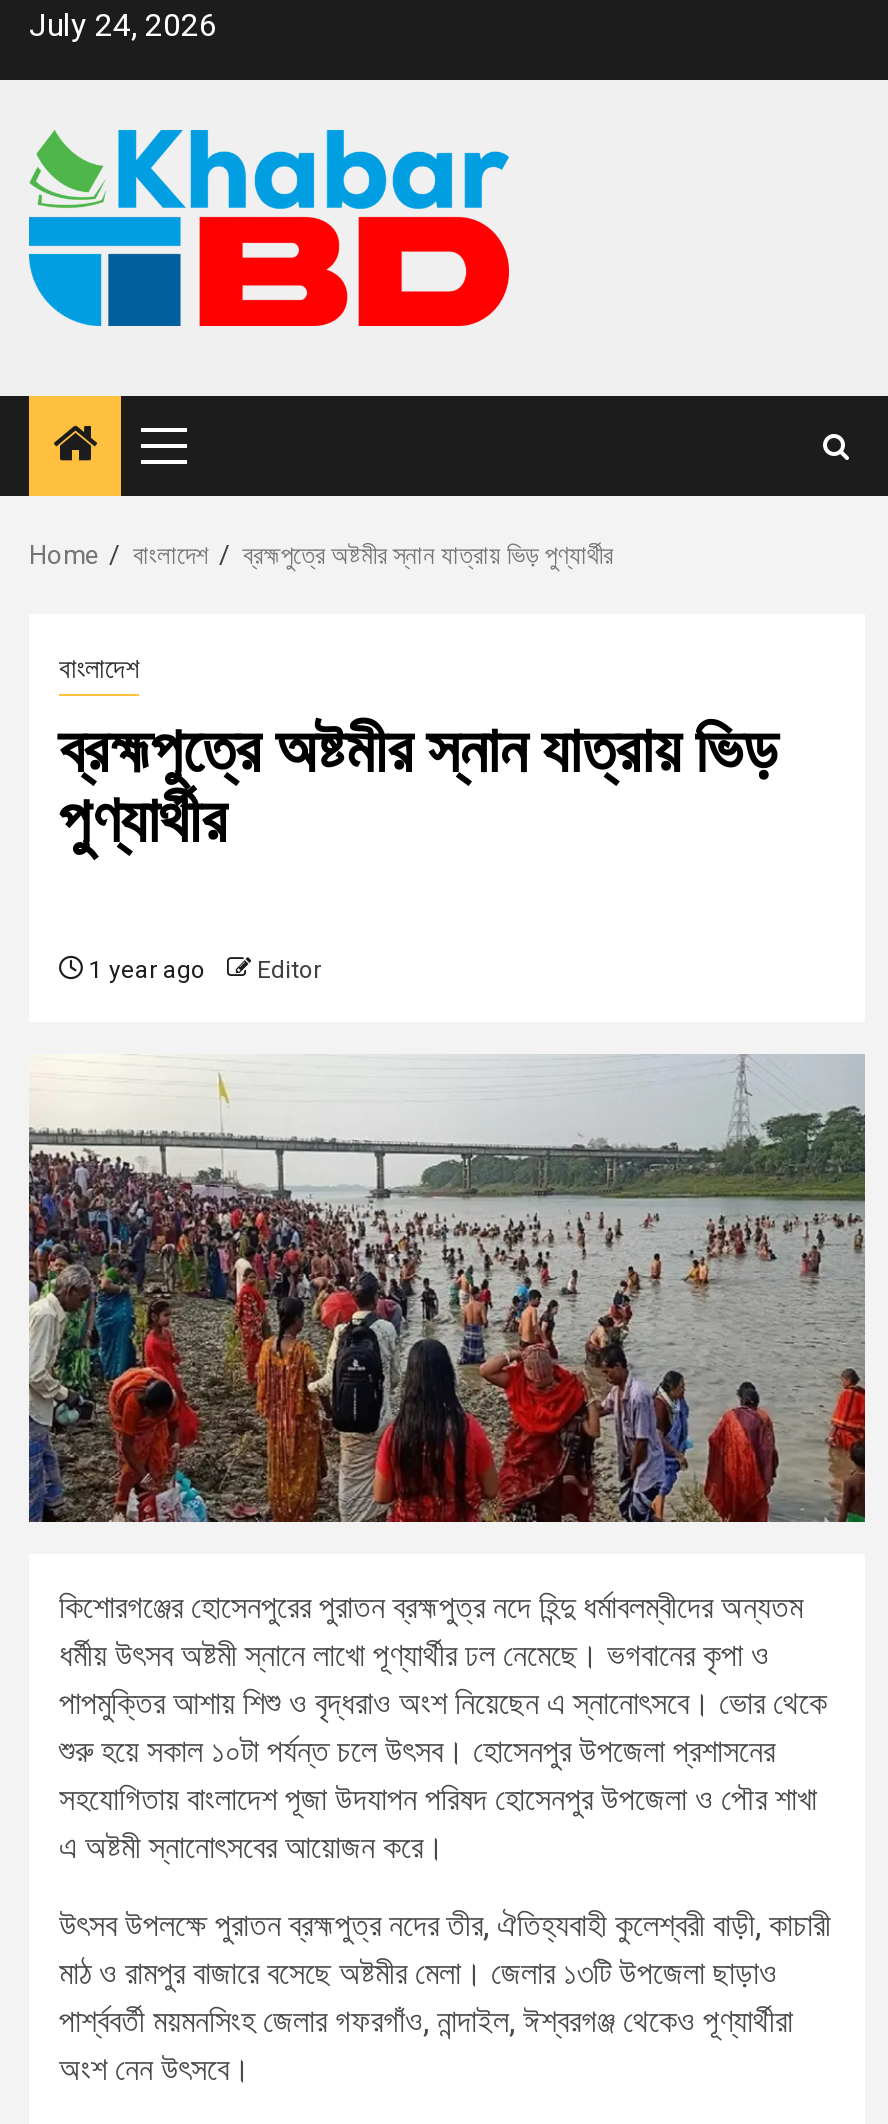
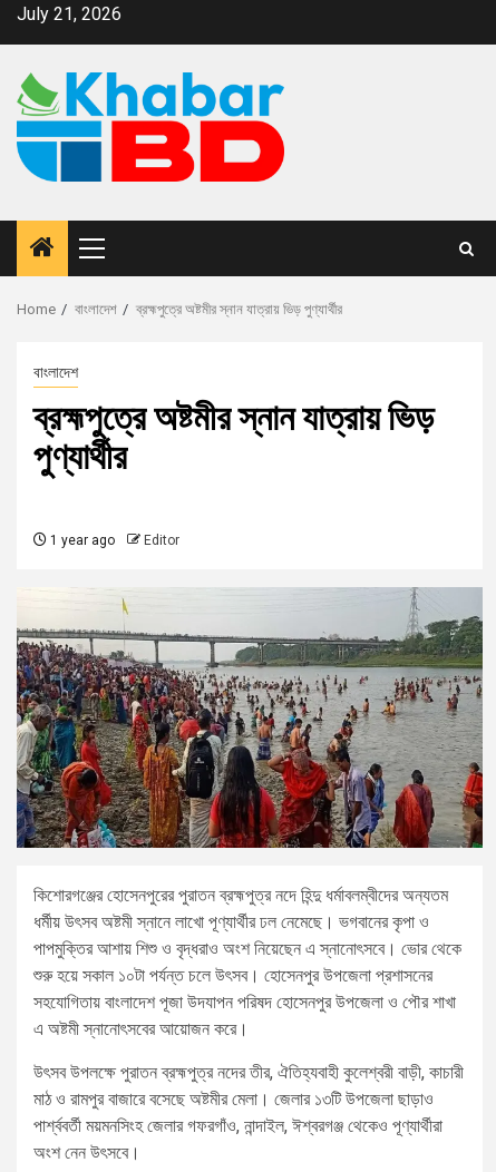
- July 24, 2026
+ July 21, 2026
